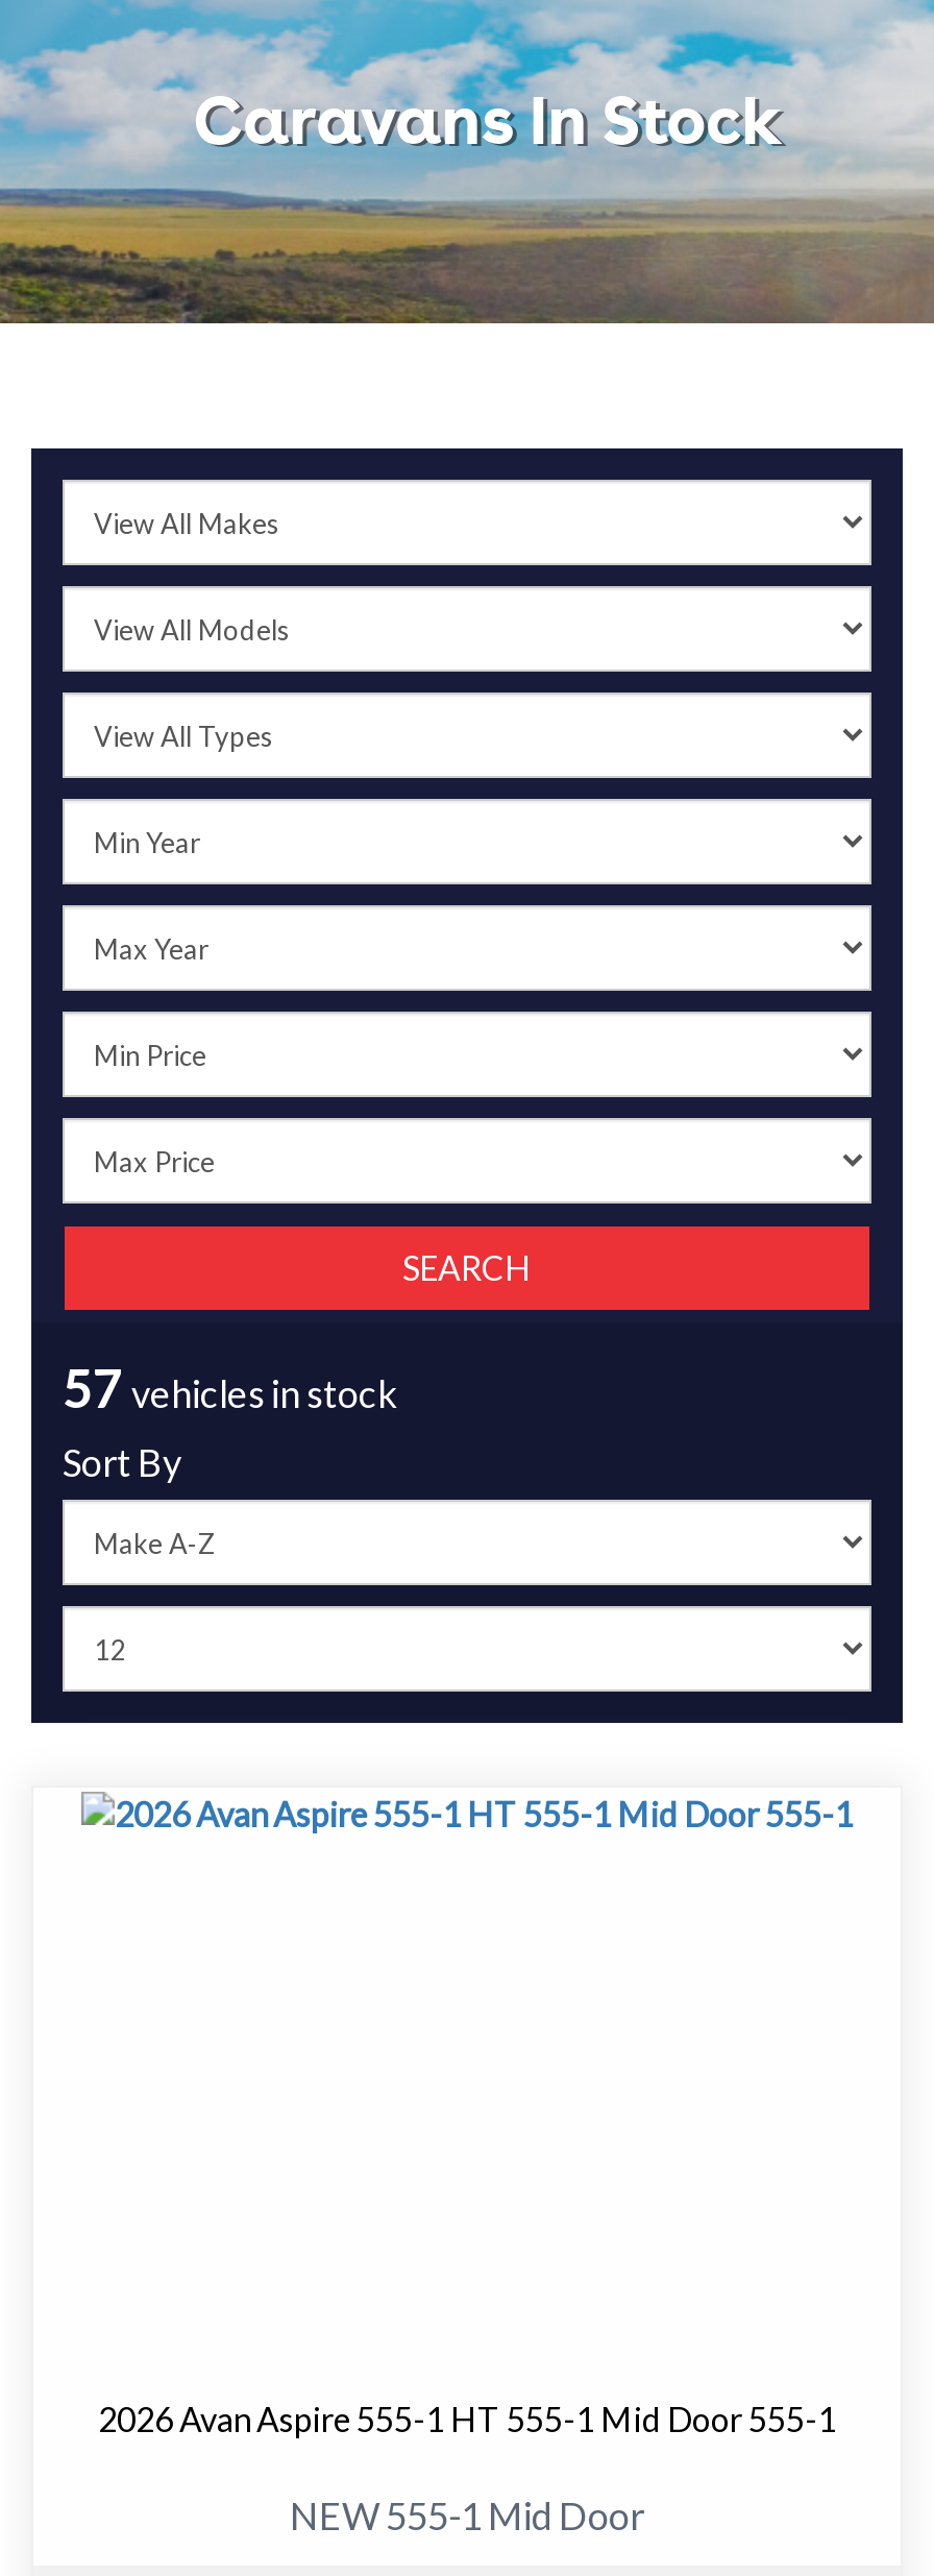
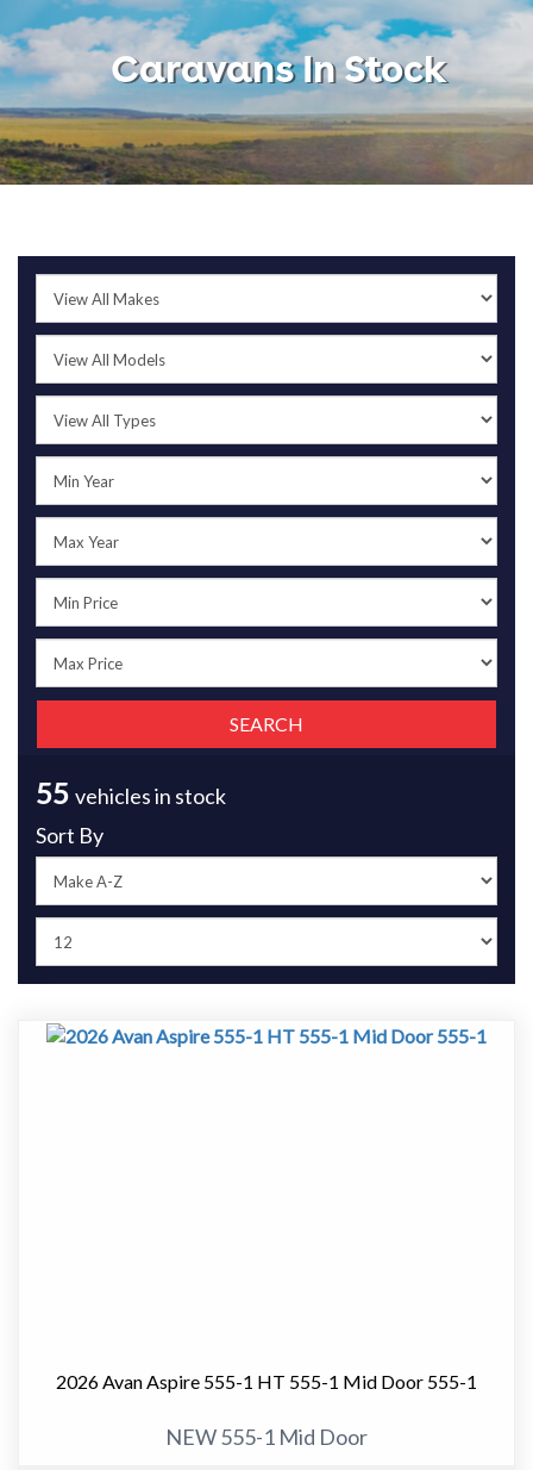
- 57 vehicles in stock
+ 55 vehicles in stock
